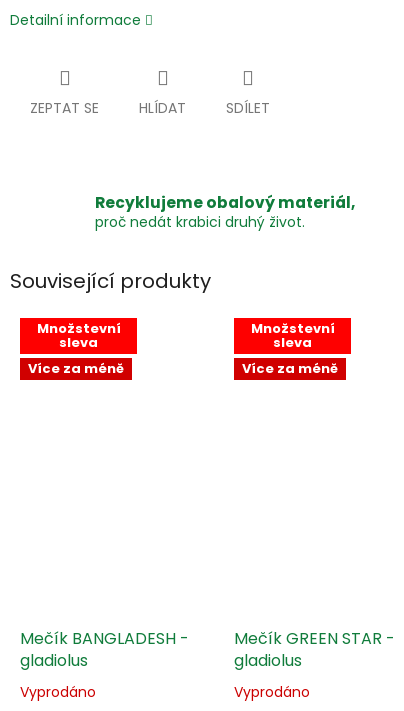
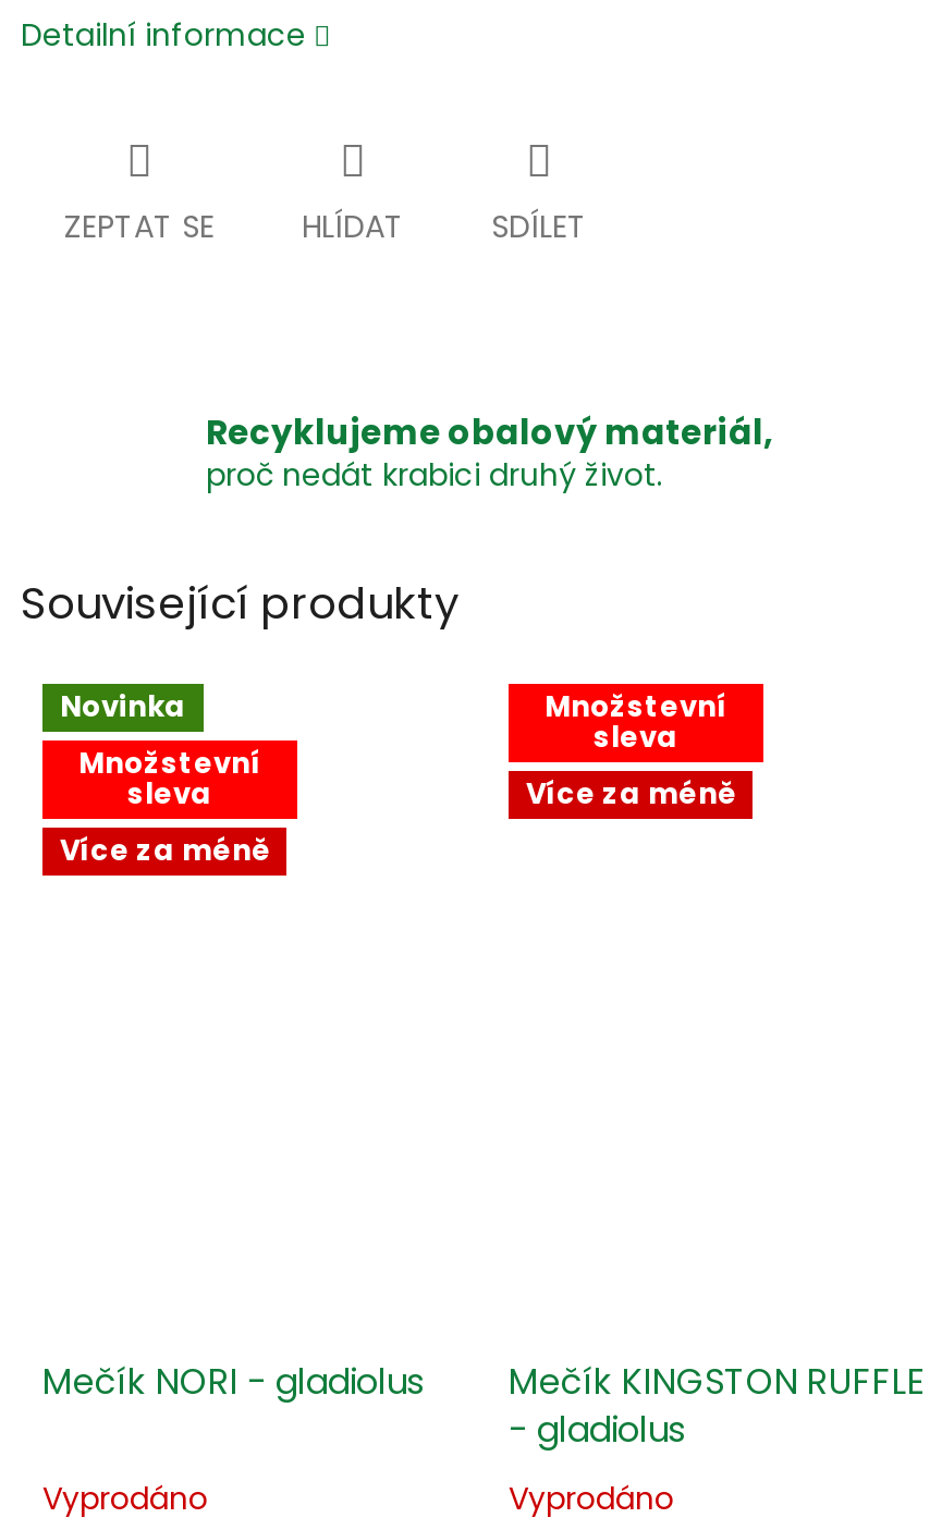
moved down: Množstevní | sleva | Více za méně

+ Novinka

- Mečík BANGLADESH -
- gladiolus
+ Mečík NORI - gladiolus

- Mečík GREEN STAR -
- gladiolus
+ Mečík KINGSTON RUFFLE
+ - gladiolus
